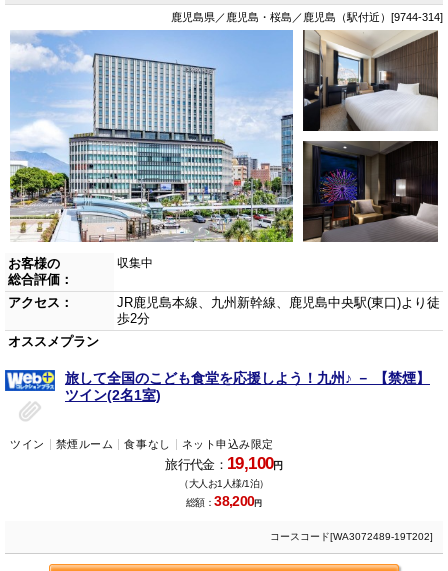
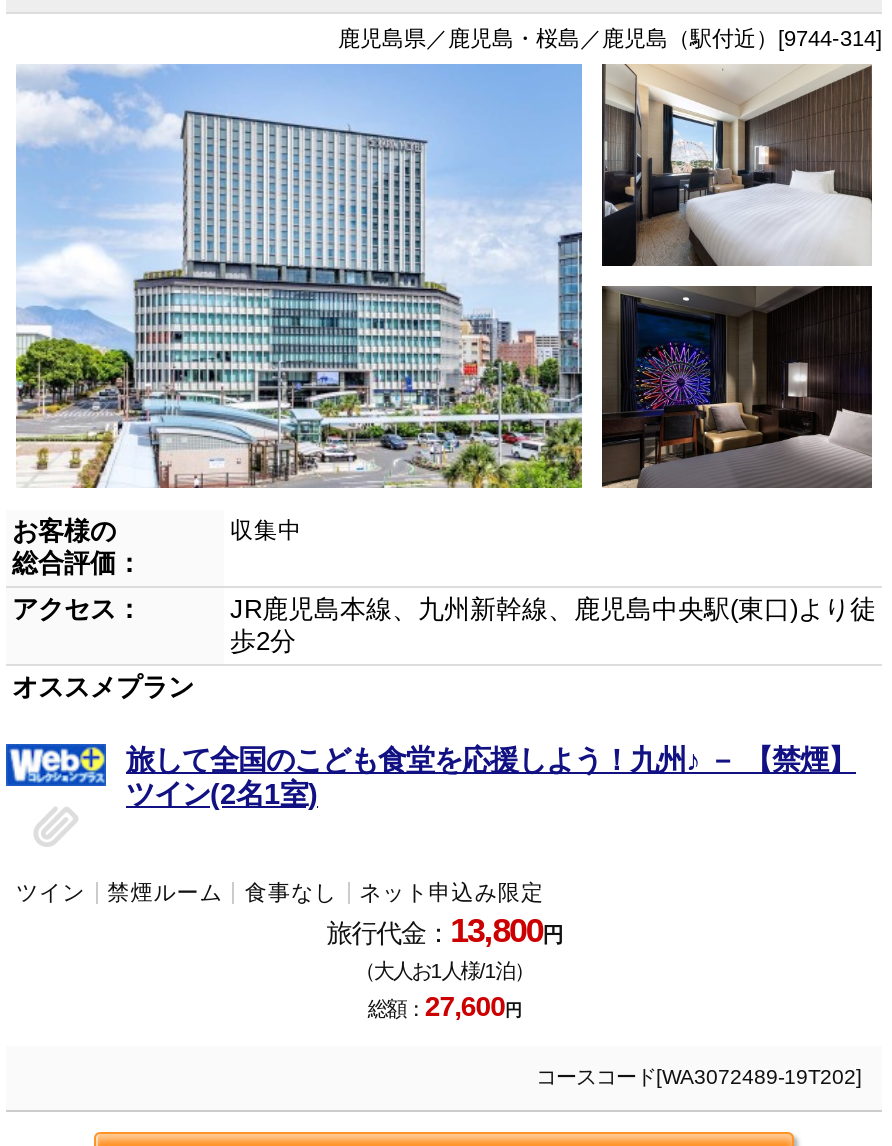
- 旅行代金：19,100円
+ 旅行代金：13,800円

- 総額：38,200円
+ 総額：27,600円
